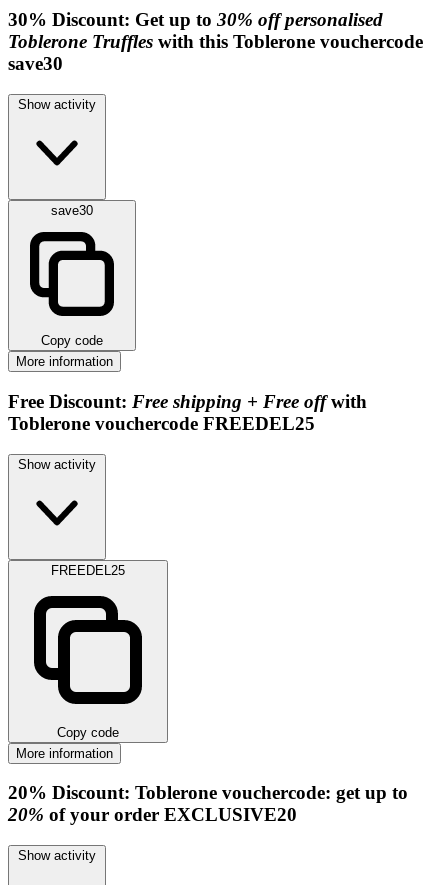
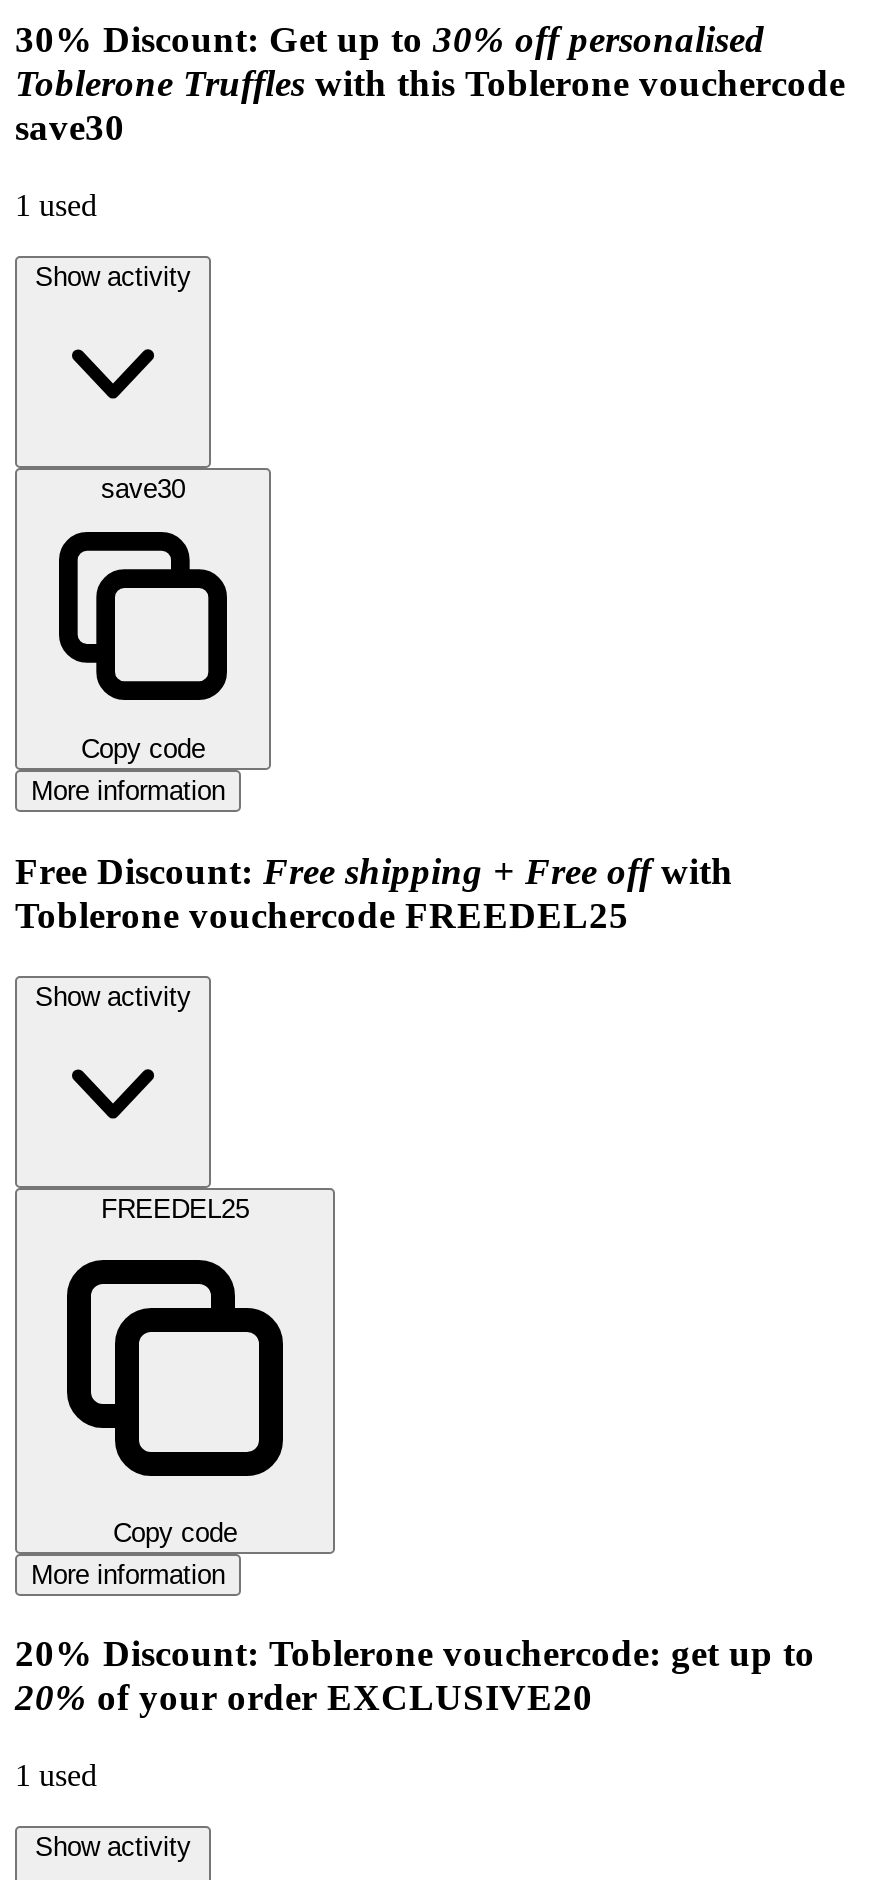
+ 1 used

+ 1 used
